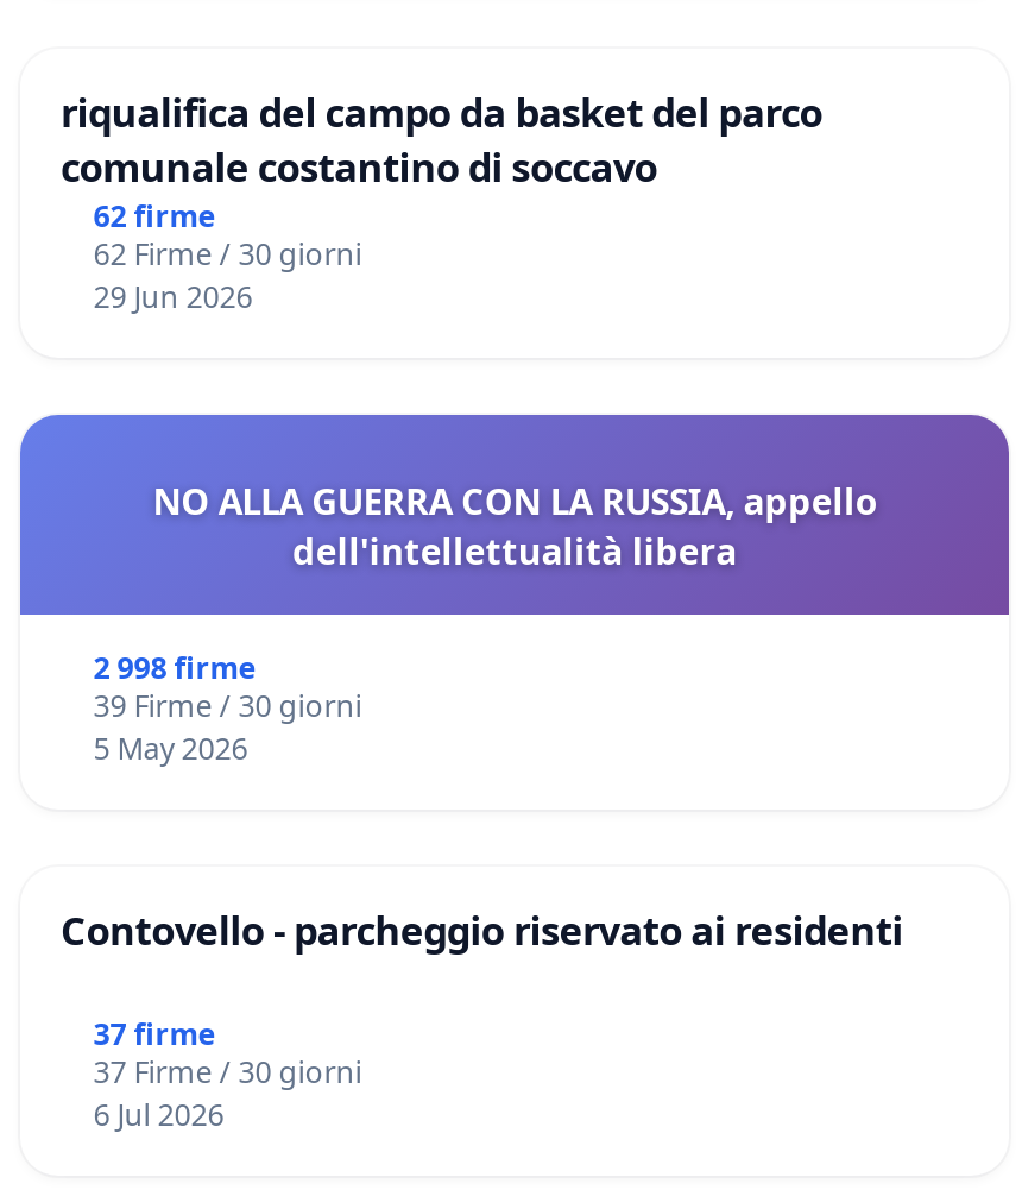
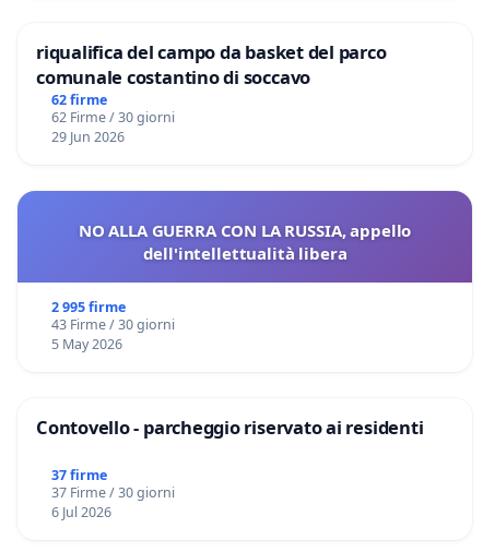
- 2 998 firme
+ 2 995 firme

- 39 Firme / 30 giorni
+ 43 Firme / 30 giorni
